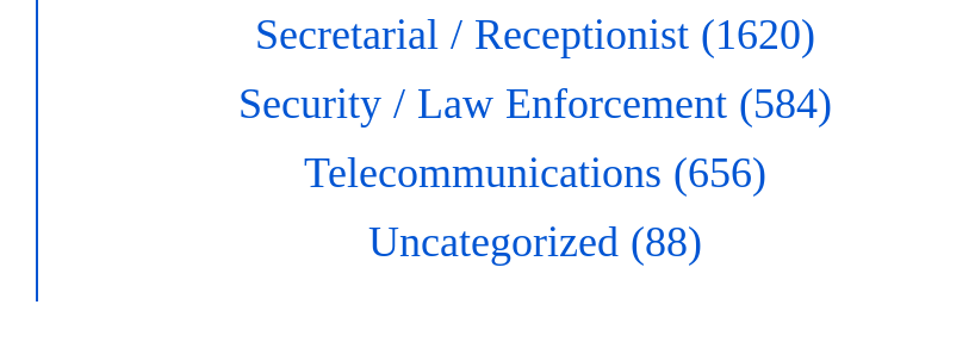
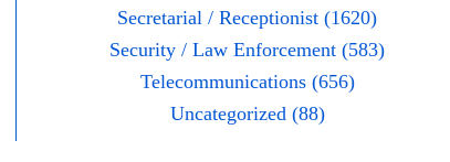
- Security / Law Enforcement (584)
+ Security / Law Enforcement (583)
